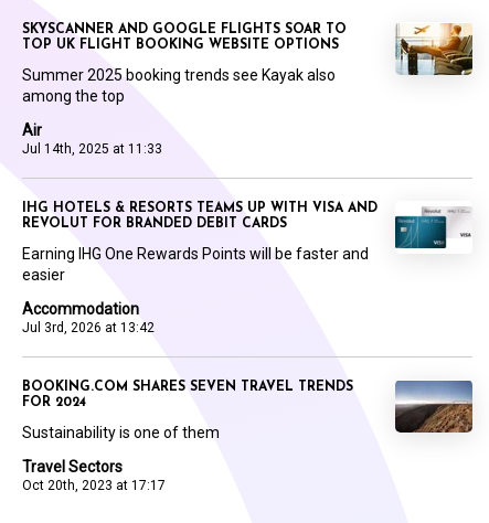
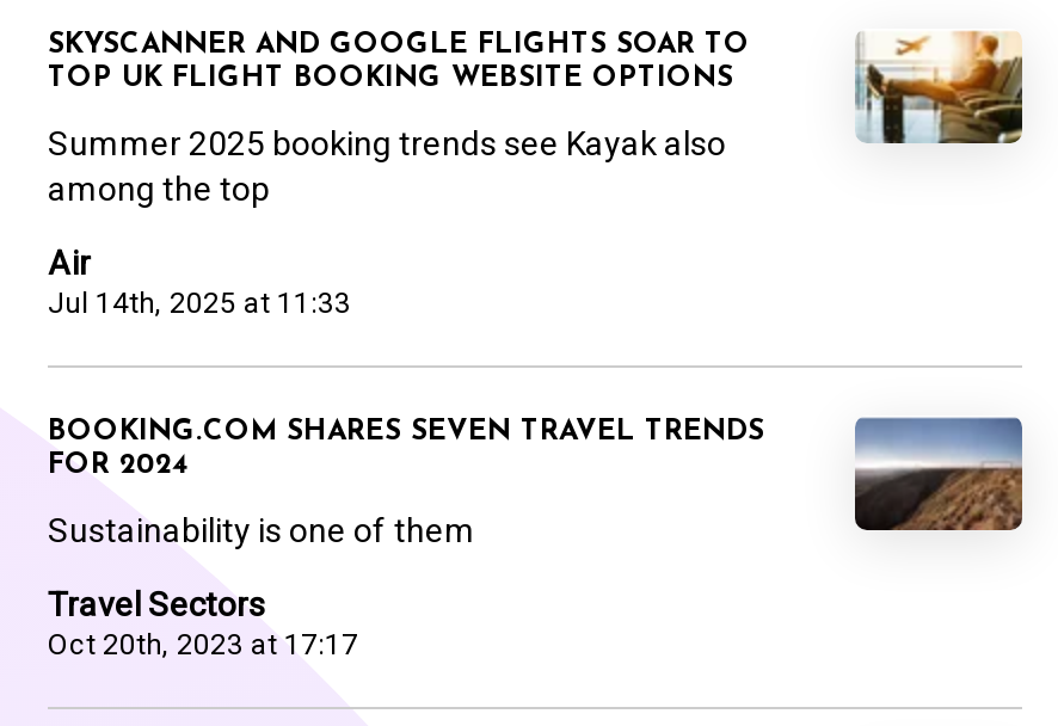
- [image]
- IHG HOTELS & RESORTS TEAMS UP WITH VISA AND
- REVOLUT FOR BRANDED DEBIT CARDS
- Earning IHG One Rewards Points will be faster and
- easier

- Accommodation
- Jul 3rd, 2026 at 13:42
